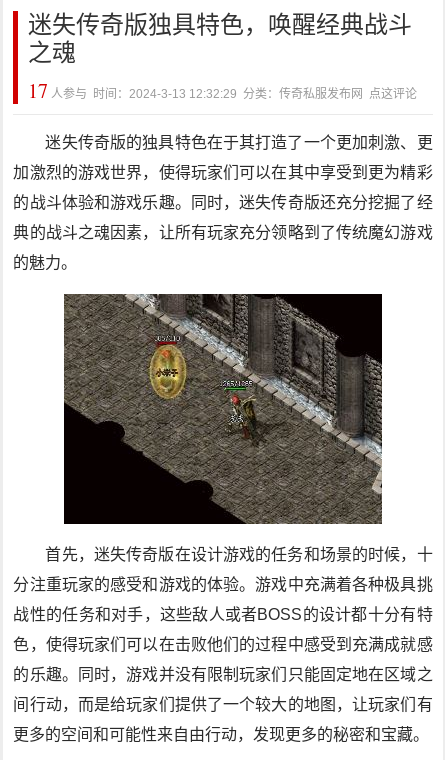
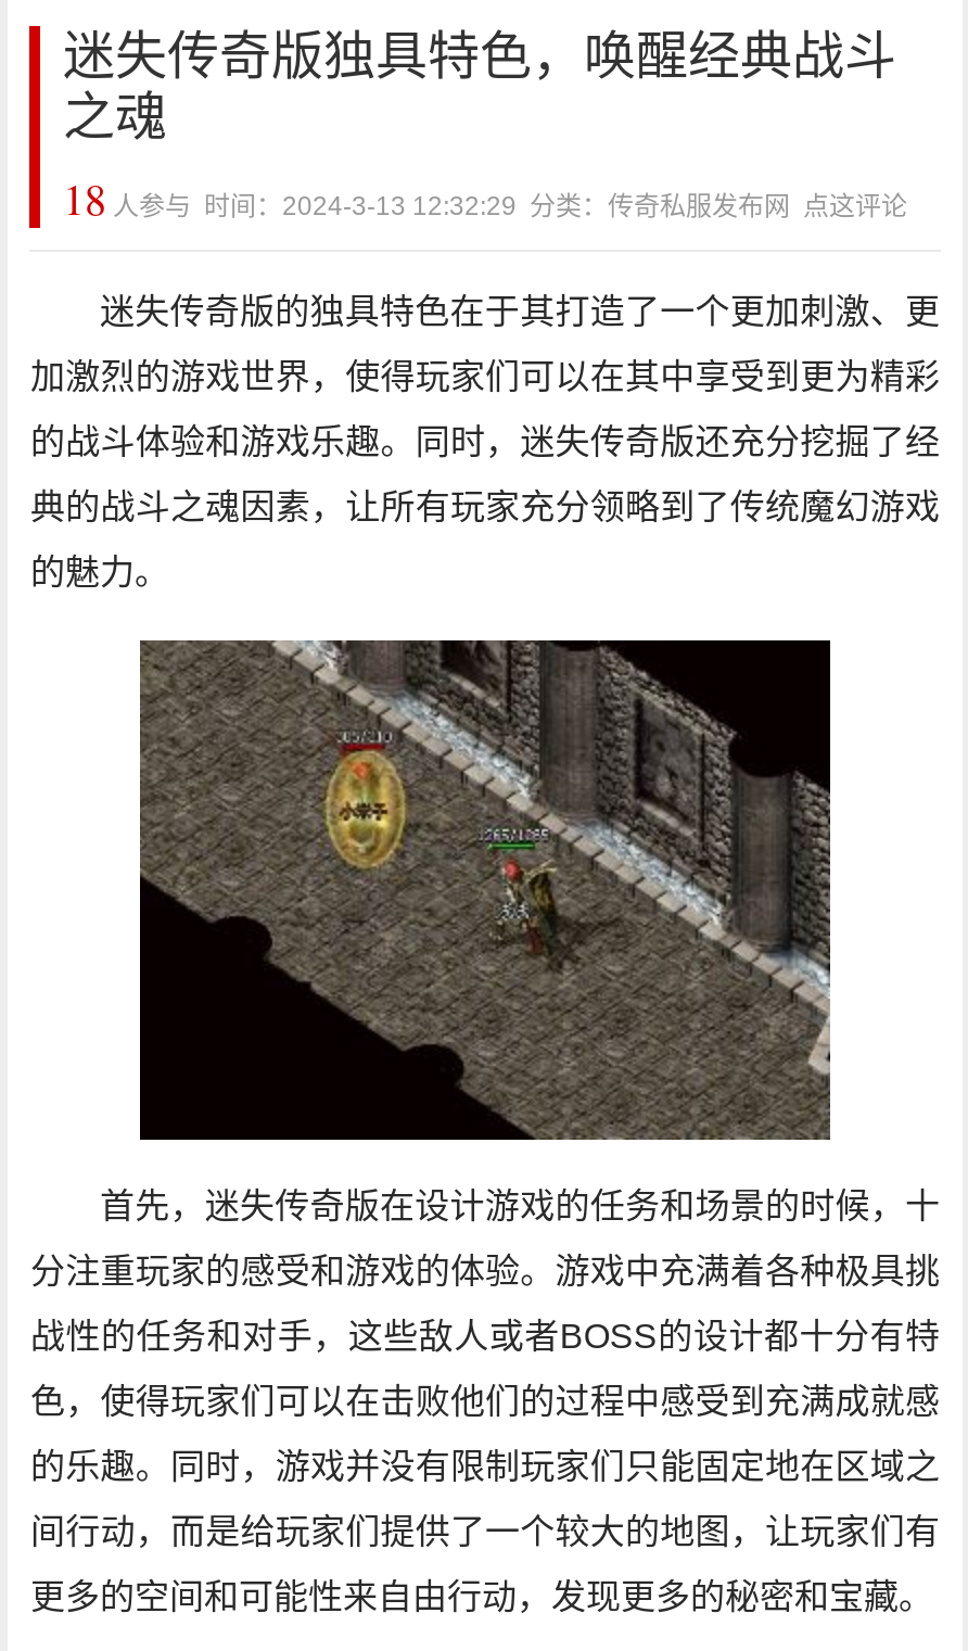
- 17人参与 时间：2024-3-13 12:32:29 分类：传奇私服发布网点这评论
+ 18人参与 时间：2024-3-13 12:32:29 分类：传奇私服发布网点这评论
